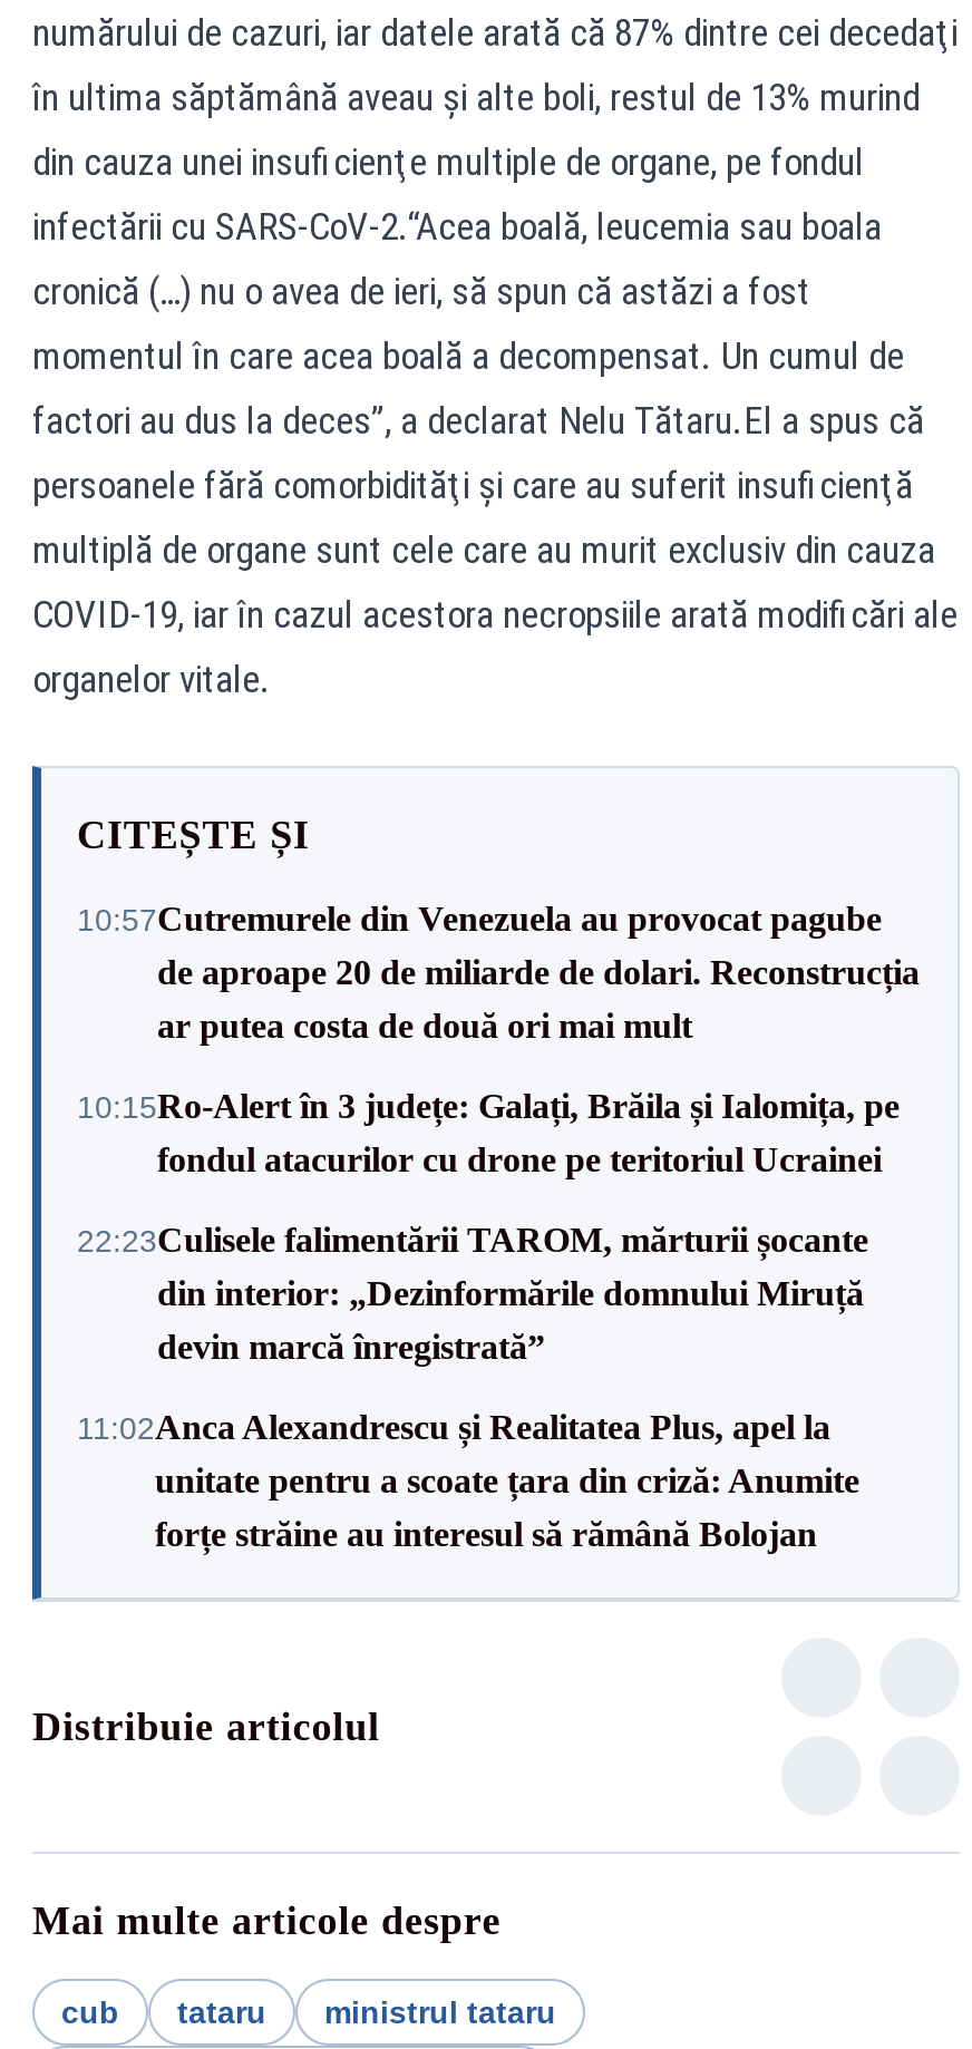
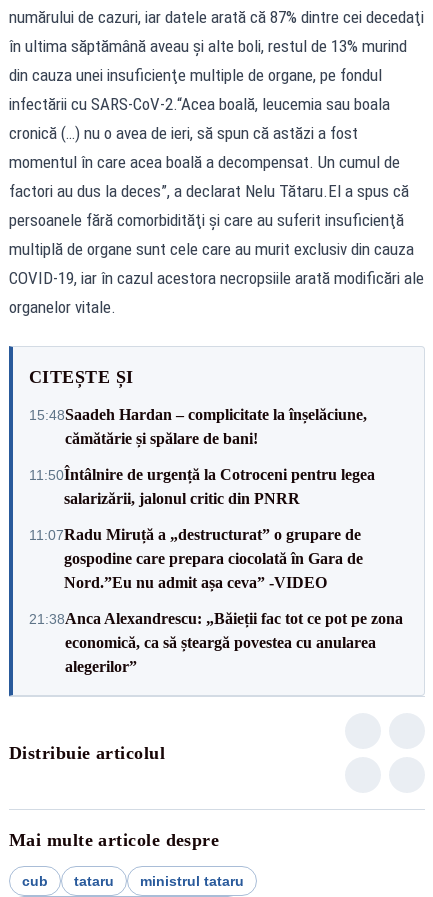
- 10:57Cutremurele din Venezuela au provocat pagube
- de aproape 20 de miliarde de dolari. Reconstrucția
- ar putea costa de două ori mai mult
+ 15:48Saadeh Hardan – complicitate la înșelăciune,
+ cămătărie și spălare de bani!

- 10:15Ro‑Alert în 3 județe: Galați, Brăila și Ialomița, pe
- fondul atacurilor cu drone pe teritoriul Ucrainei
+ 11:50Întâlnire de urgență la Cotroceni pentru legea
+ salarizării, jalonul critic din PNRR

- 22:23Culisele falimentării TAROM, mărturii șocante
- din interior: „Dezinformările domnului Miruță
- devin marcă înregistrată”
+ 11:07Radu Miruță a „destructurat” o grupare de
+ gospodine care prepara ciocolată în Gara de
+ Nord.”Eu nu admit așa ceva” -VIDEO

- 11:02Anca Alexandrescu și Realitatea Plus, apel la
- unitate pentru a scoate țara din criză: Anumite
- forțe străine au interesul să rămână Bolojan
+ 21:38Anca Alexandrescu: „Băieții fac tot ce pot pe zona
+ economică, ca să șteargă povestea cu anularea
+ alegerilor”
